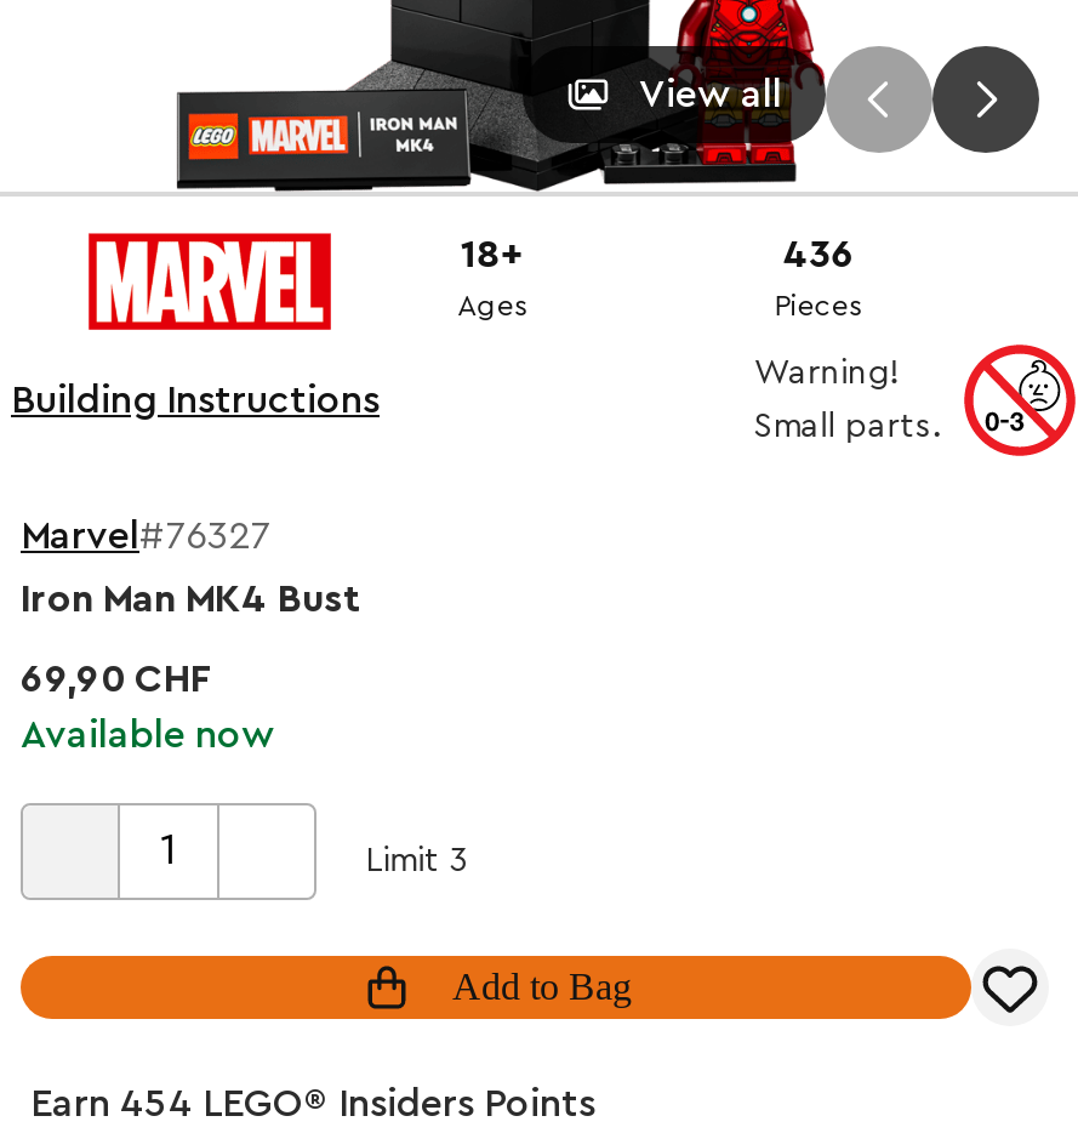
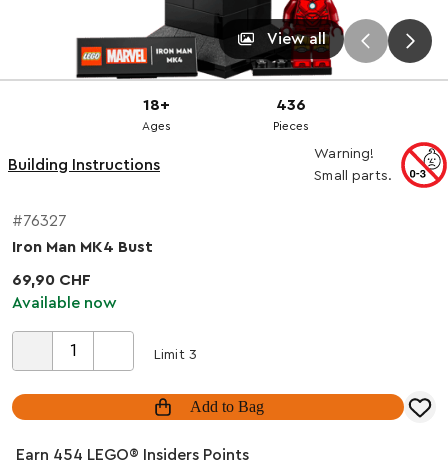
- [image]

- Marvel#76327
+ #76327
